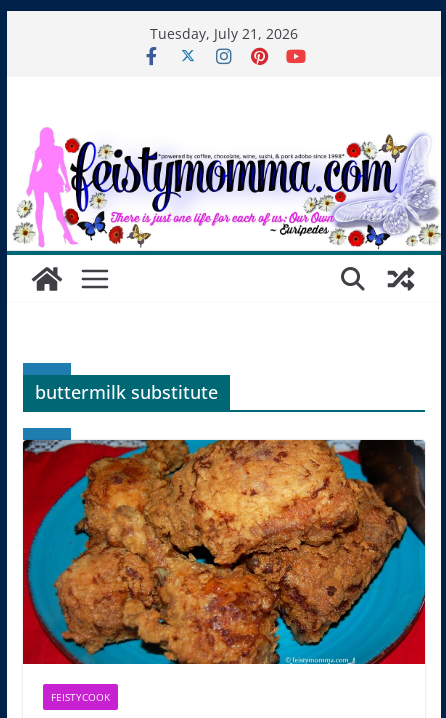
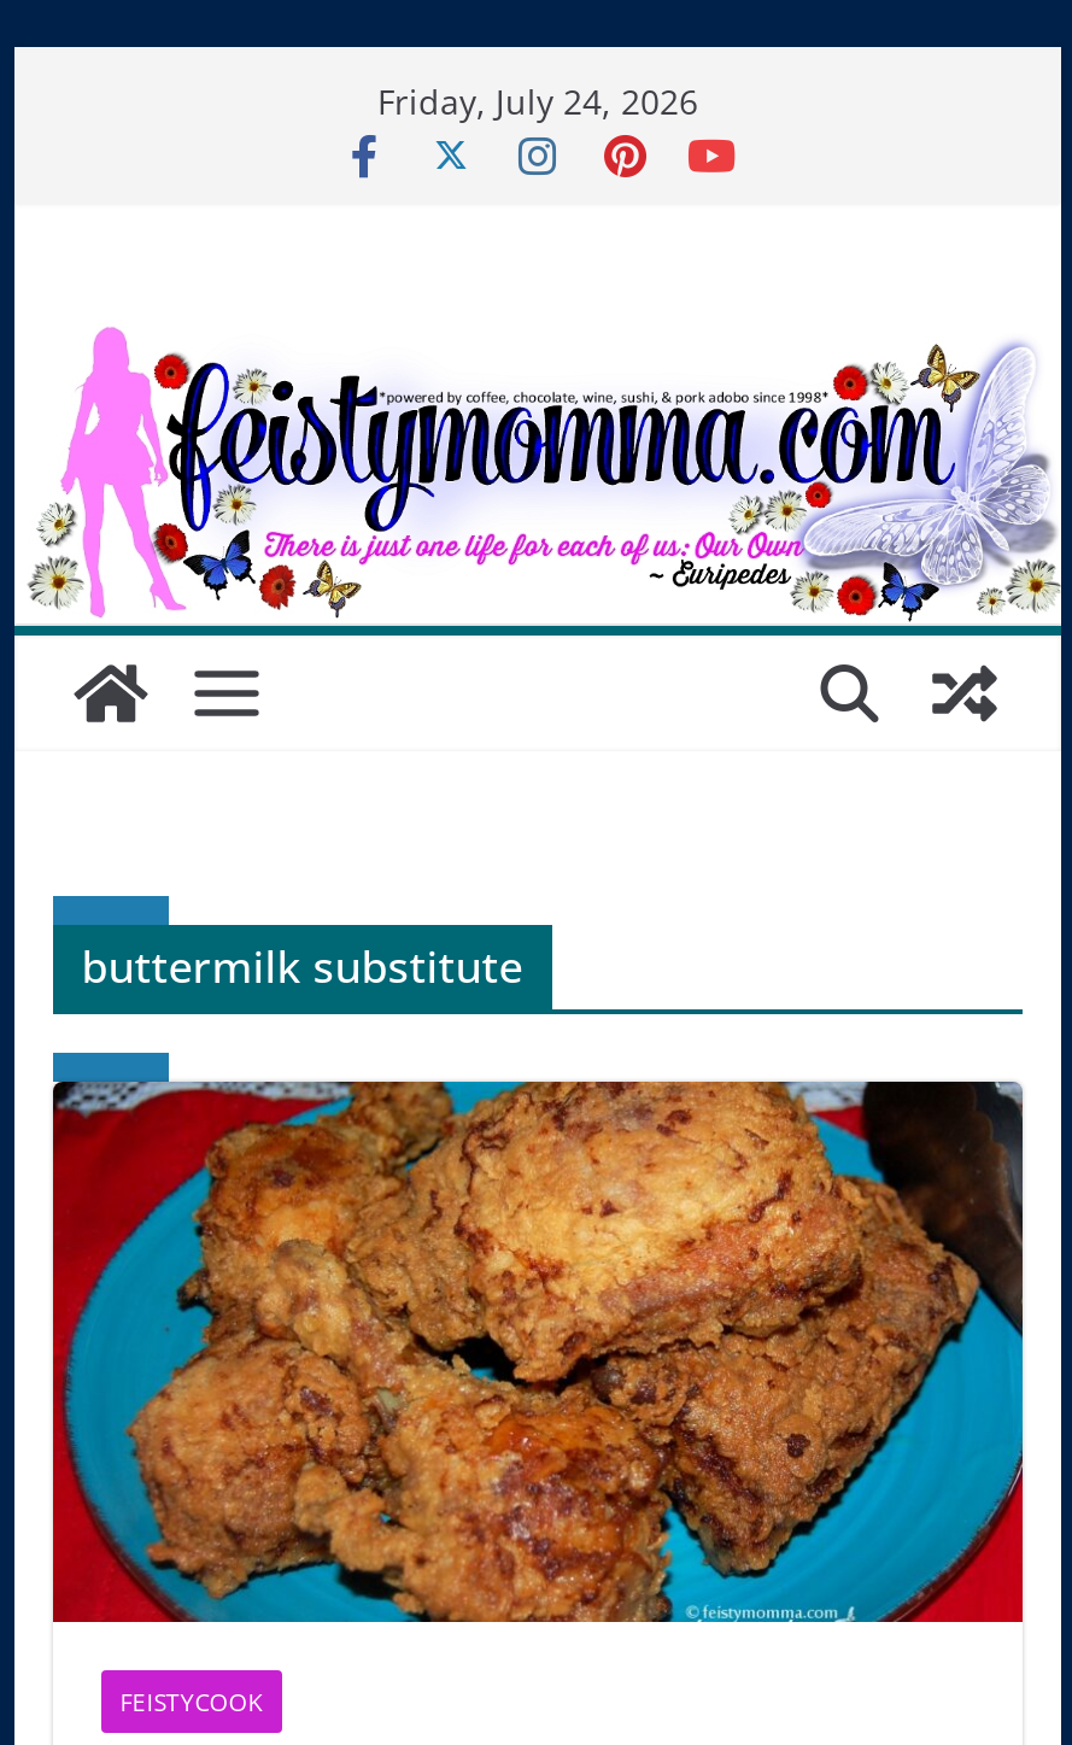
- Tuesday, July 21, 2026
+ Friday, July 24, 2026
